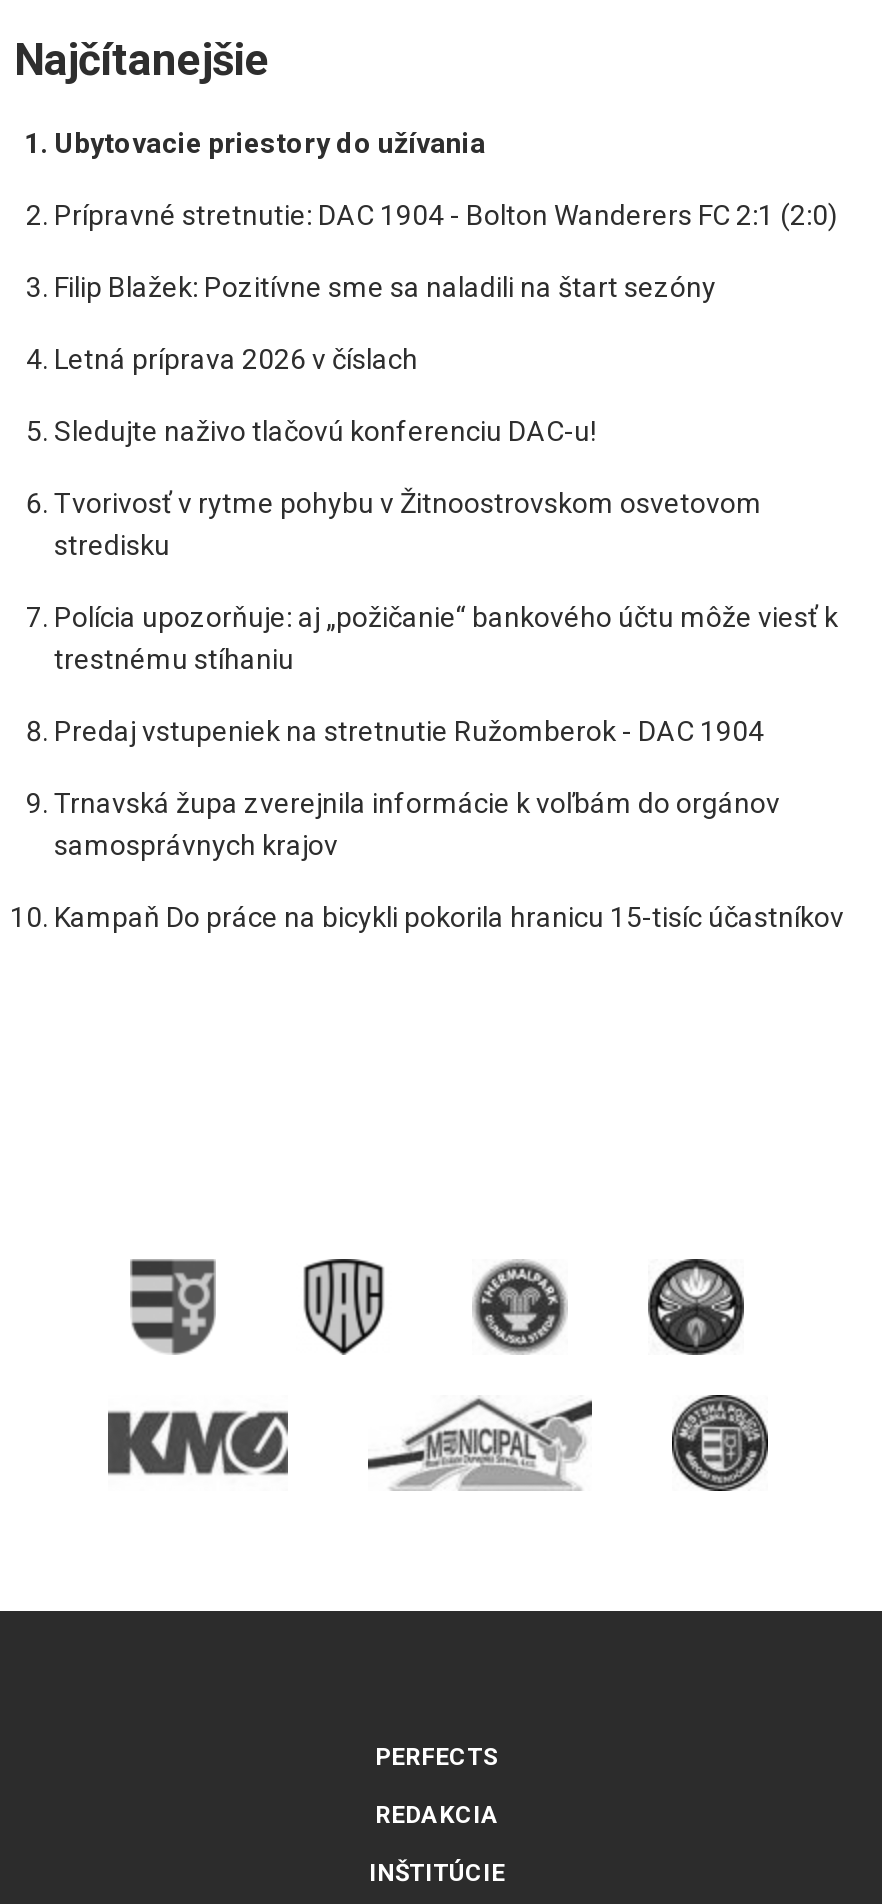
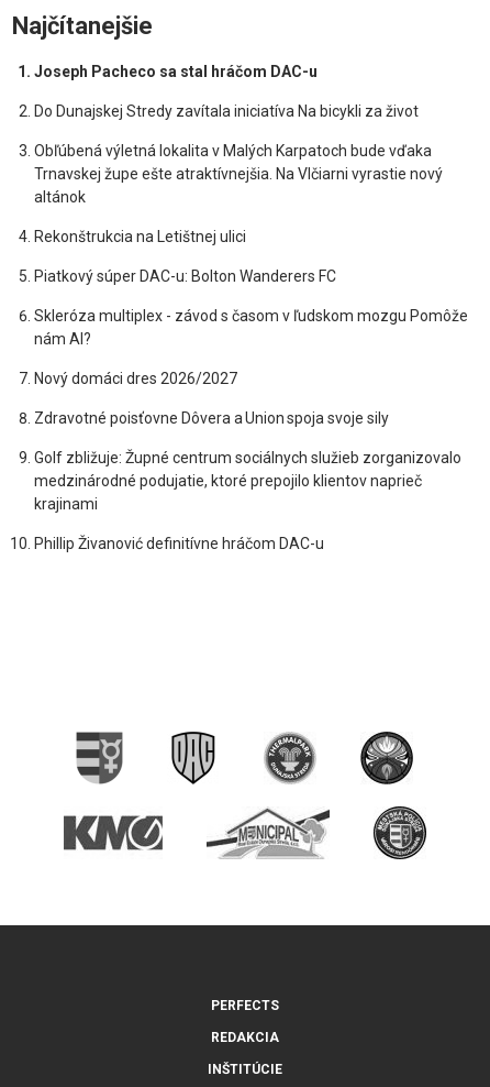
- Ubytovacie priestory do užívania
+ Joseph Pacheco sa stal hráčom DAC-u

- Prípravné stretnutie: DAC 1904 - Bolton Wanderers FC 2:1 (2:0)
+ Do Dunajskej Stredy zavítala iniciatíva Na bicykli za život

- Filip Blažek: Pozitívne sme sa naladili na štart sezóny
+ Obľúbená výletná lokalita v Malých Karpatoch bude vďaka
+ Trnavskej župe ešte atraktívnejšia. Na Vlčiarni vyrastie nový
+ altánok

- Letná príprava 2026 v číslach
+ Rekonštrukcia na Letištnej ulici

- Sledujte naživo tlačovú konferenciu DAC-u!
+ Piatkový súper DAC-u: Bolton Wanderers FC

- Tvorivosť v rytme pohybu v Žitnoostrovskom osvetovom
- stredisku
+ Skleróza multiplex - závod s časom v ľudskom mozgu Pomôže
+ nám AI?

- Polícia upozorňuje: aj „požičanie“ bankového účtu môže viesť k
- trestnému stíhaniu
+ Nový domáci dres 2026/2027

- Predaj vstupeniek na stretnutie Ružomberok - DAC 1904
+ Zdravotné poisťovne Dôvera a Union spoja svoje sily

- Trnavská župa zverejnila informácie k voľbám do orgánov
- samosprávnych krajov
+ Golf zbližuje: Župné centrum sociálnych služieb zorganizovalo
+ medzinárodné podujatie, ktoré prepojilo klientov naprieč
+ krajinami

- Kampaň Do práce na bicykli pokorila hranicu 15-tisíc účastníkov
+ Phillip Živanović definitívne hráčom DAC-u
